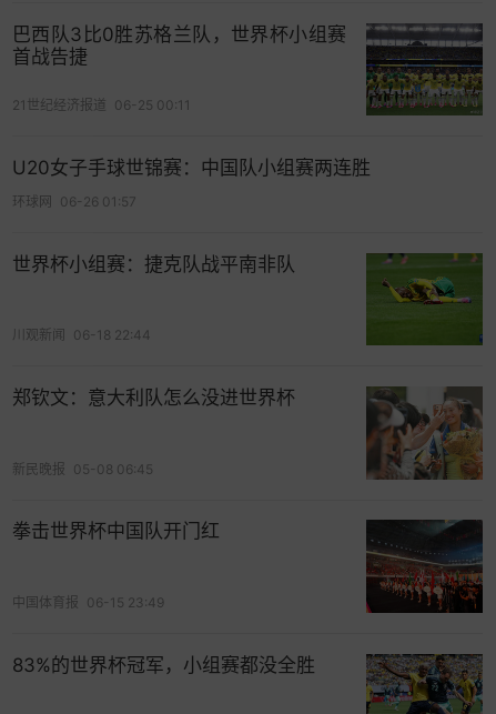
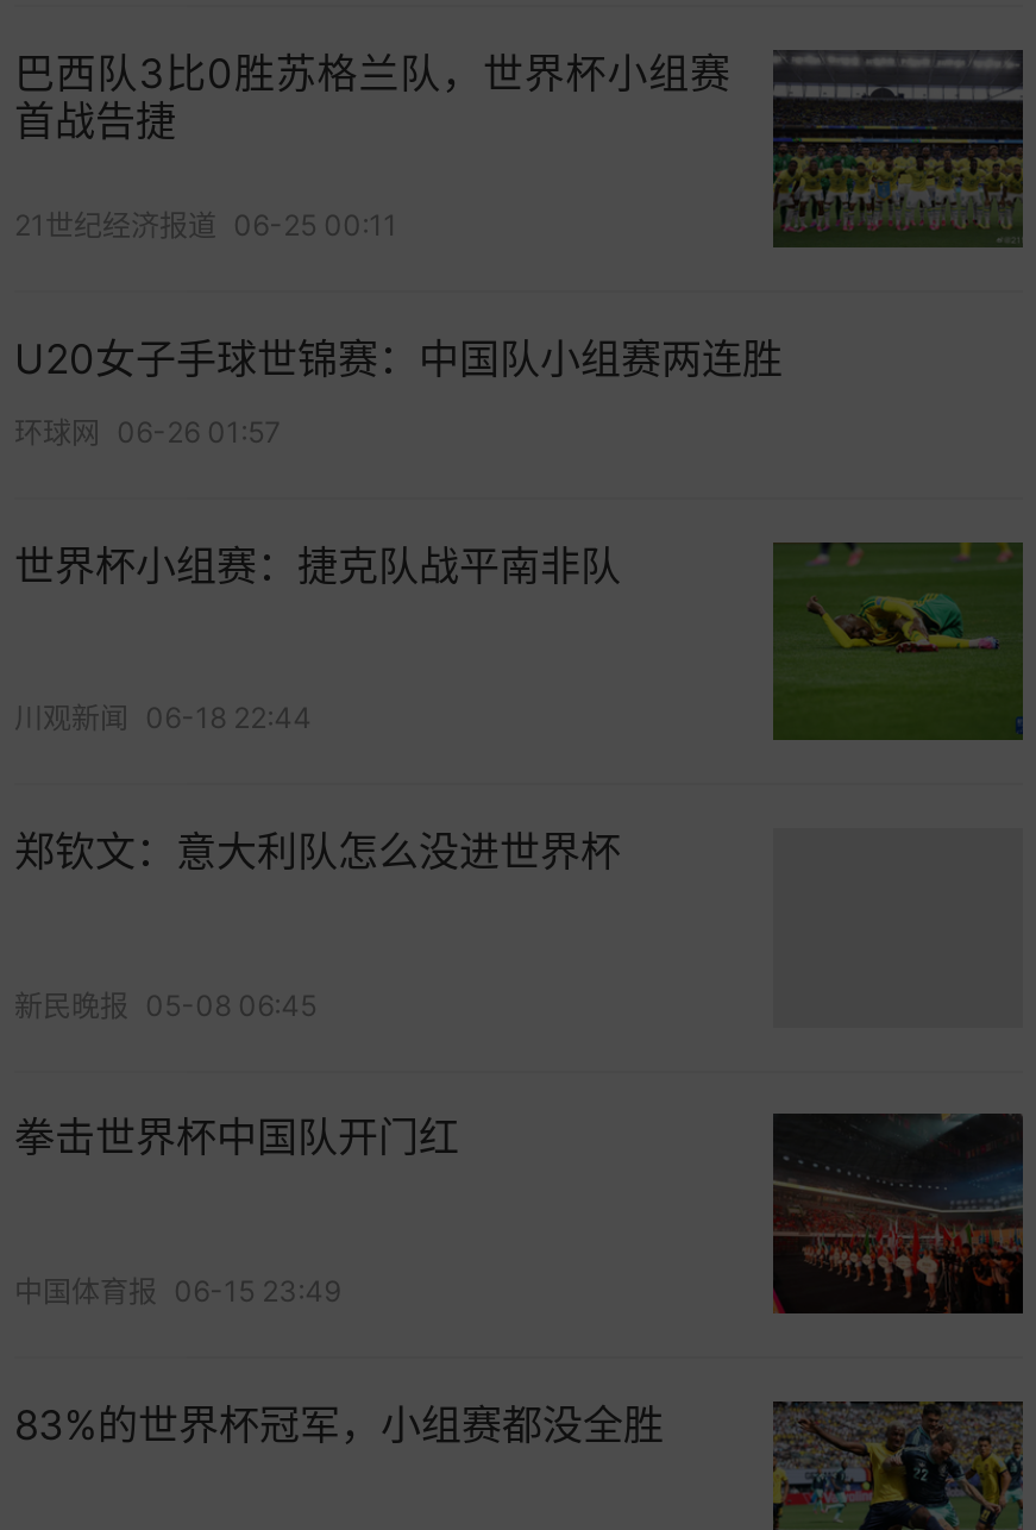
- [image]
